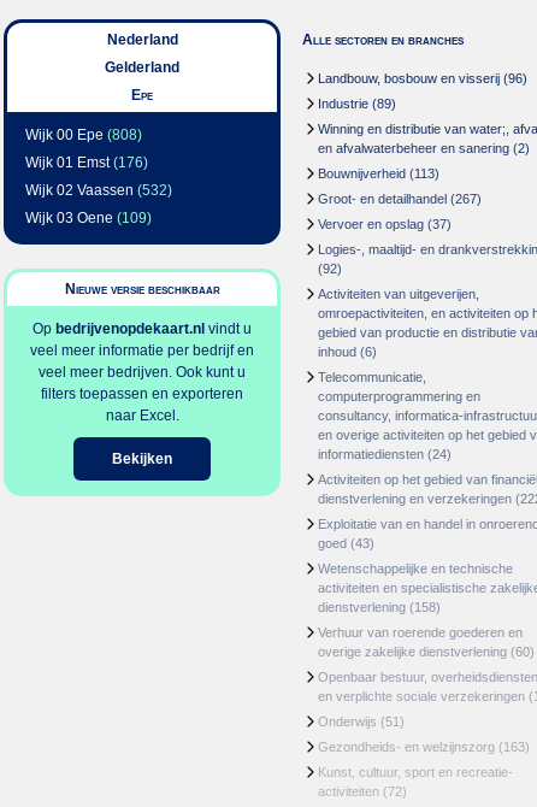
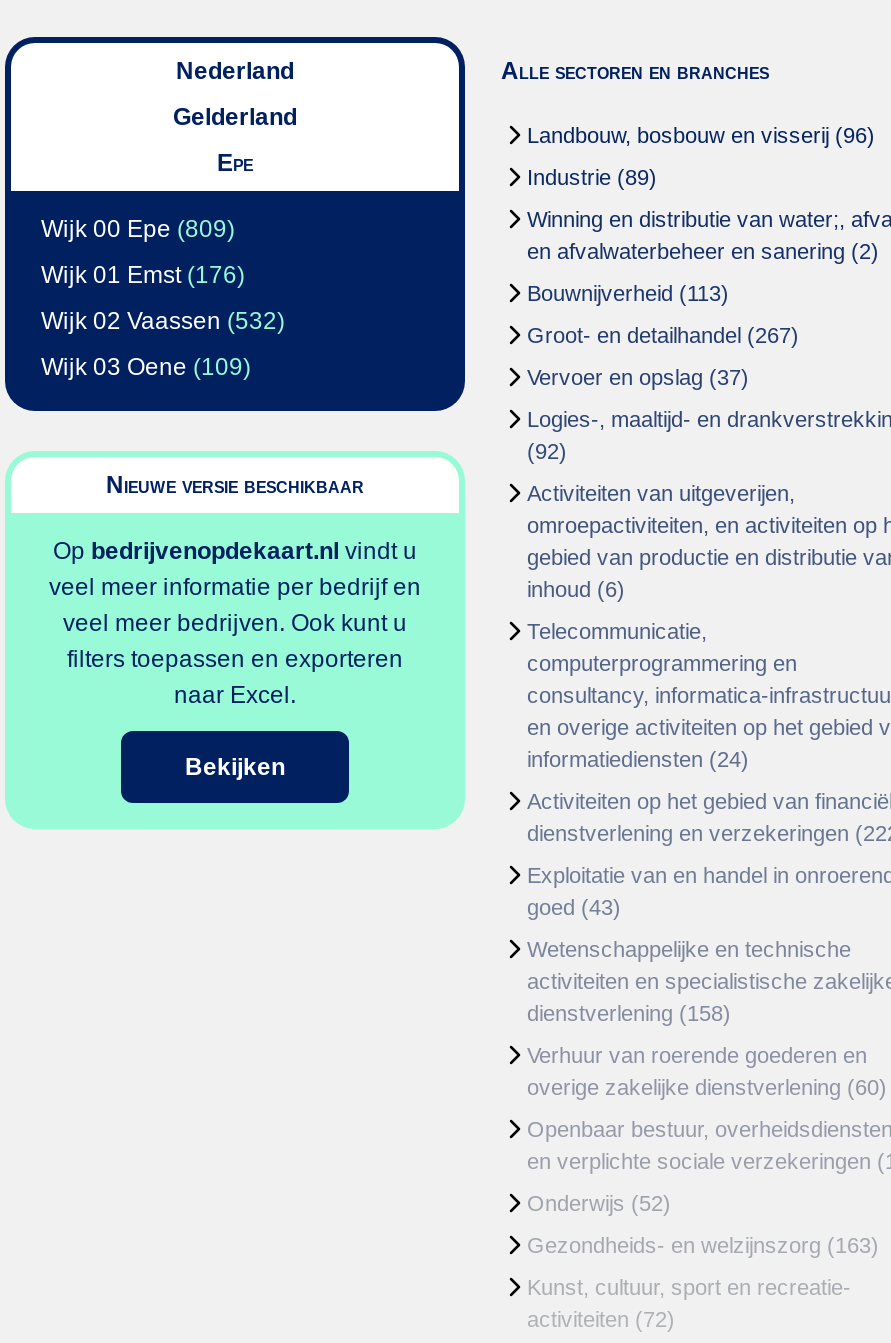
- Wijk 00 Epe (808)
+ Wijk 00 Epe (809)

- Onderwijs (51)
+ Onderwijs (52)
